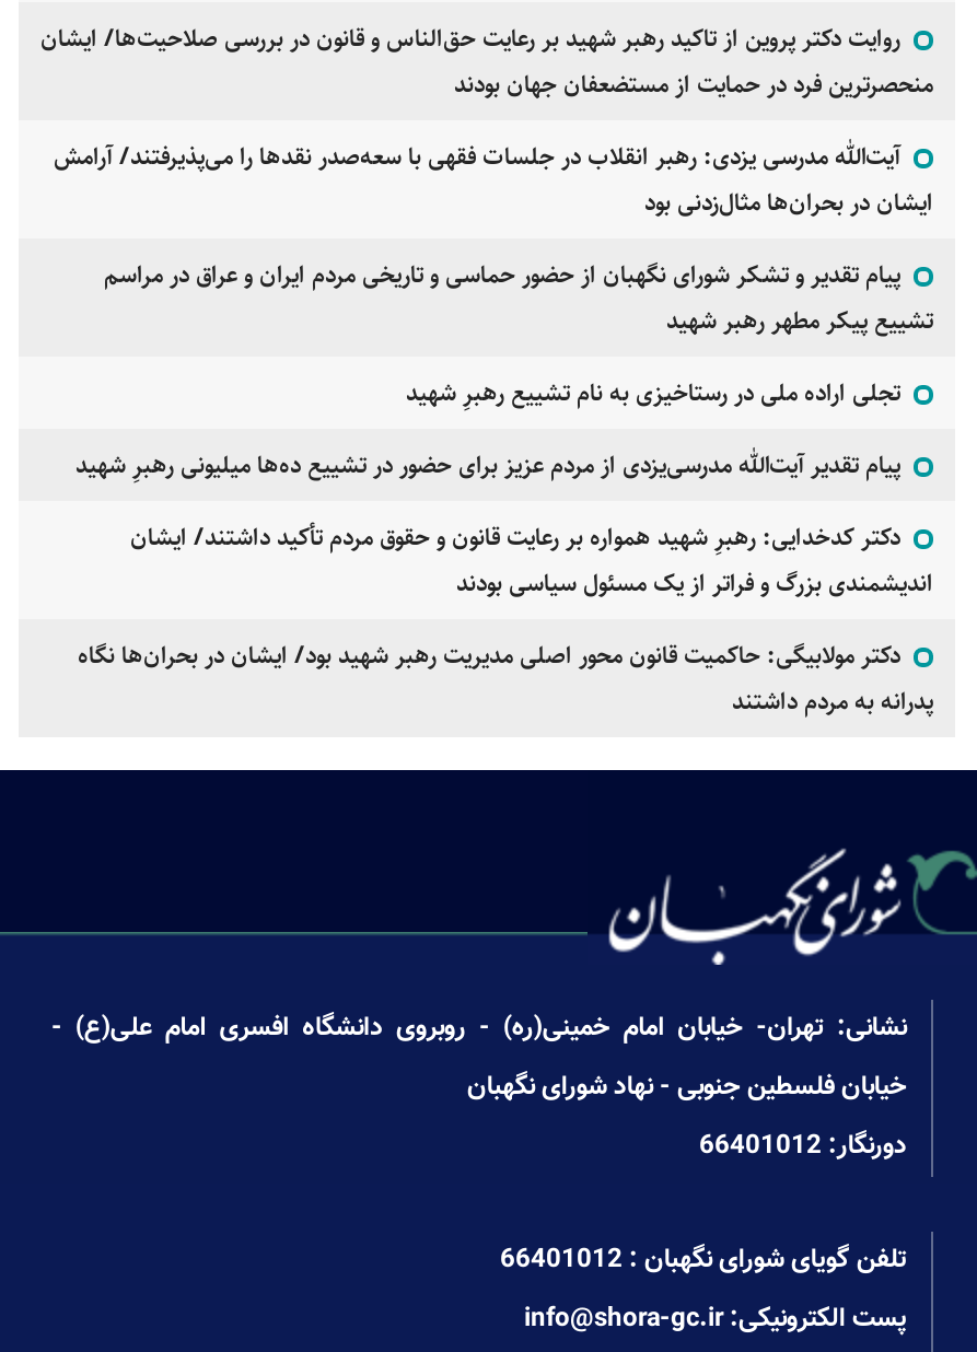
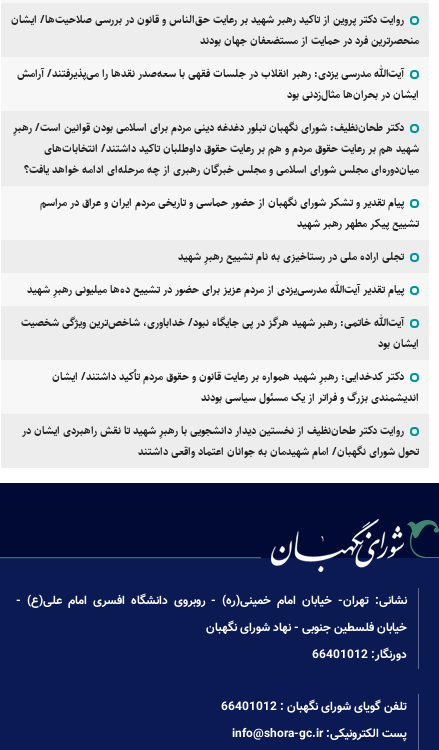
+ دکتر طحان‌نظیف: شورای نگهبان تبلور دغدغه دینی مردم برای اسلامی بودن قوانین است/ رهبرِ
+ شهید هم بر رعایت حقوق مردم و هم بر رعایت حقوق داوطلبان تاکید داشتند/ انتخابات‌های
+ میان‌دوره‌ای مجلس شورای اسلامی و مجلس خبرگان رهبری از چه مرحله‌ای ادامه خواهد یافت؟

+ آیت‌الله خاتمی: رهبر شهید هرگز در پی جایگاه نبود/ خداباوری، شاخص‌ترین ویژگی شخصیت
+ ایشان بود

- دکتر مولابیگی: حاکمیت قانون محور اصلی مدیریت رهبر شهید بود/ ایشان در بحران‌ها نگاه
- پدرانه به مردم داشتند
+ روایت دکتر طحان‌نظیف از نخستین دیدار دانشجویی با رهبرِ شهید تا نقش راهبردی ایشان در
+ تحول شورای نگهبان/ امام شهیدمان به جوانان اعتماد واقعی داشتند
